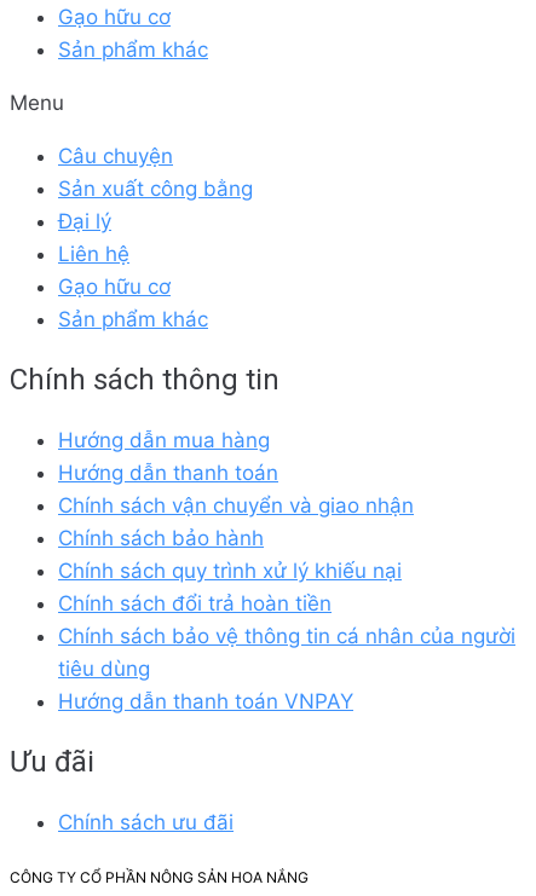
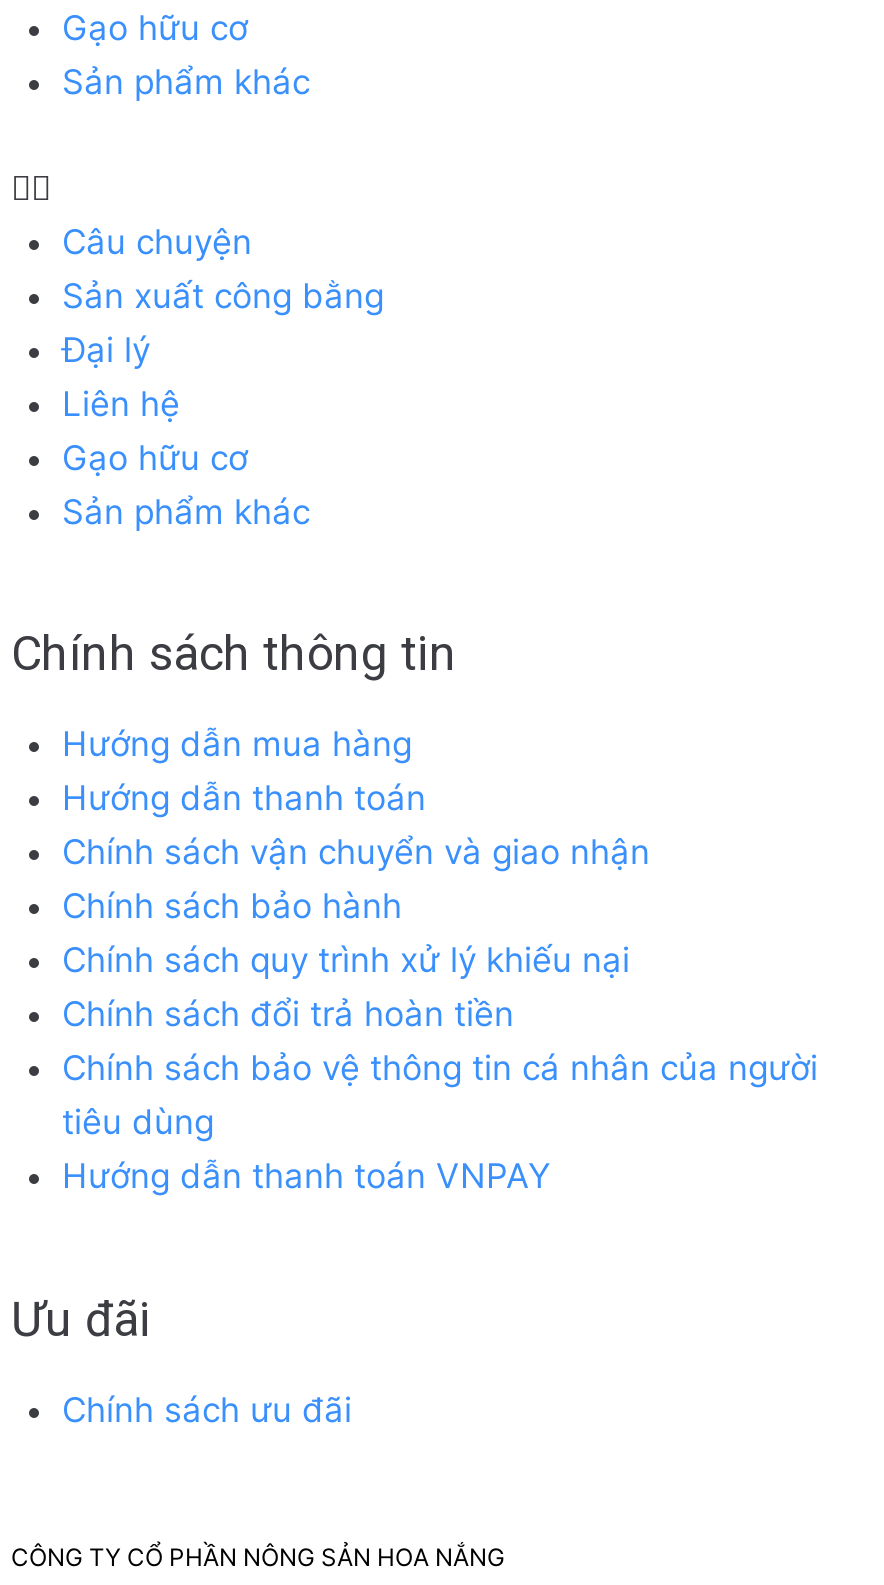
- Menu
